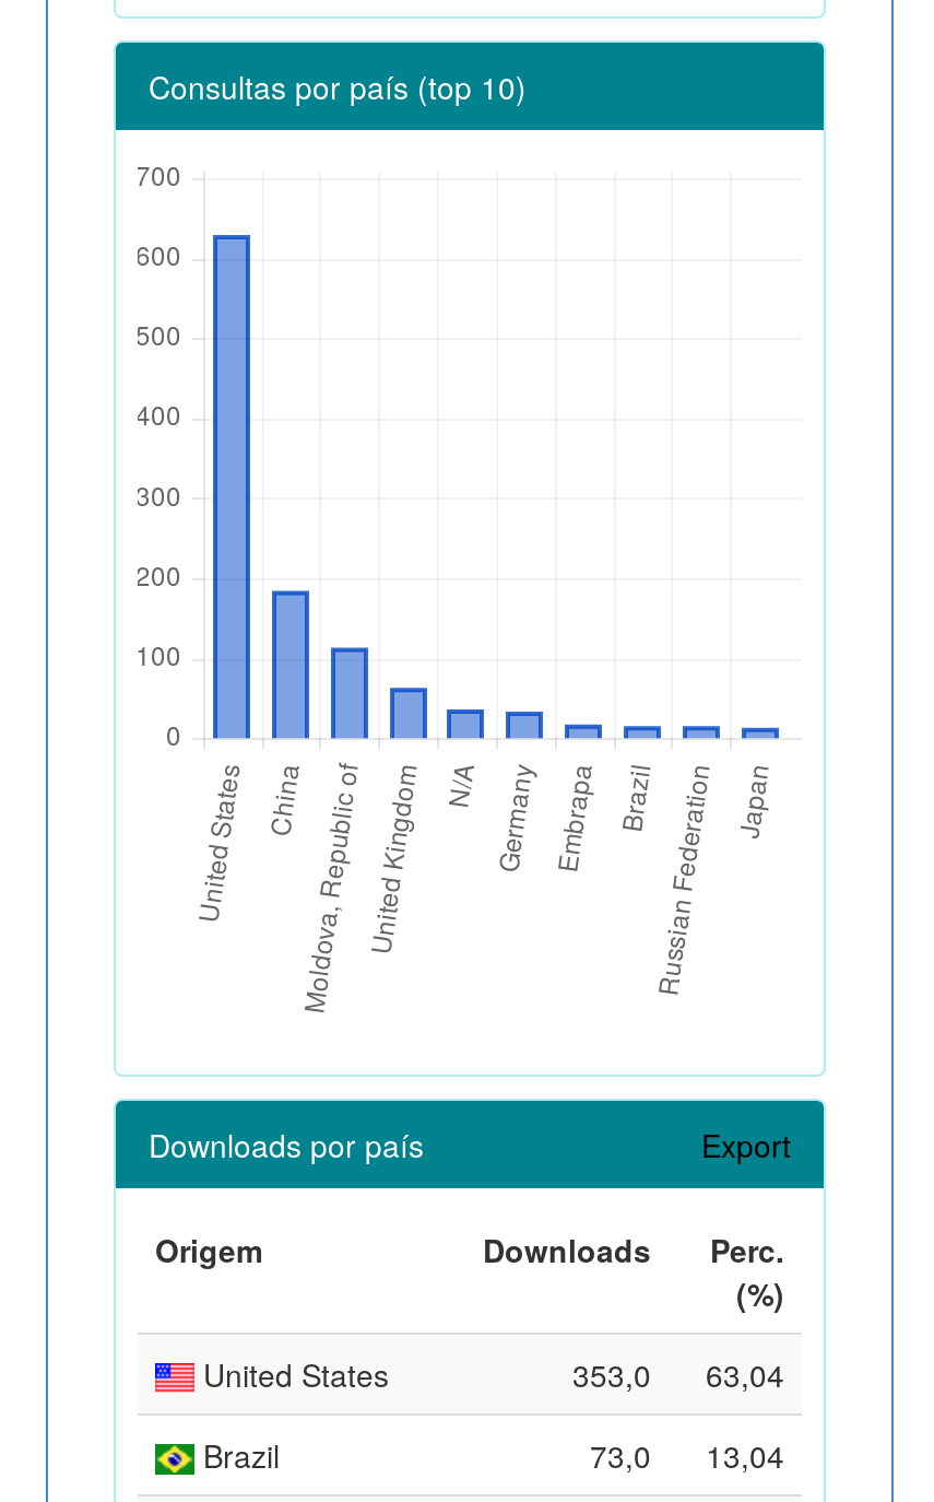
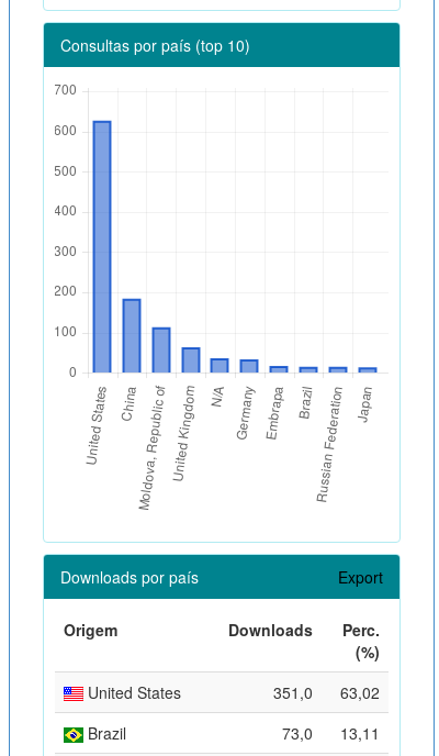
- 353,0
+ 351,0

- 63,04
+ 63,02

- 73,0 13,04
+ 73,0 13,11
